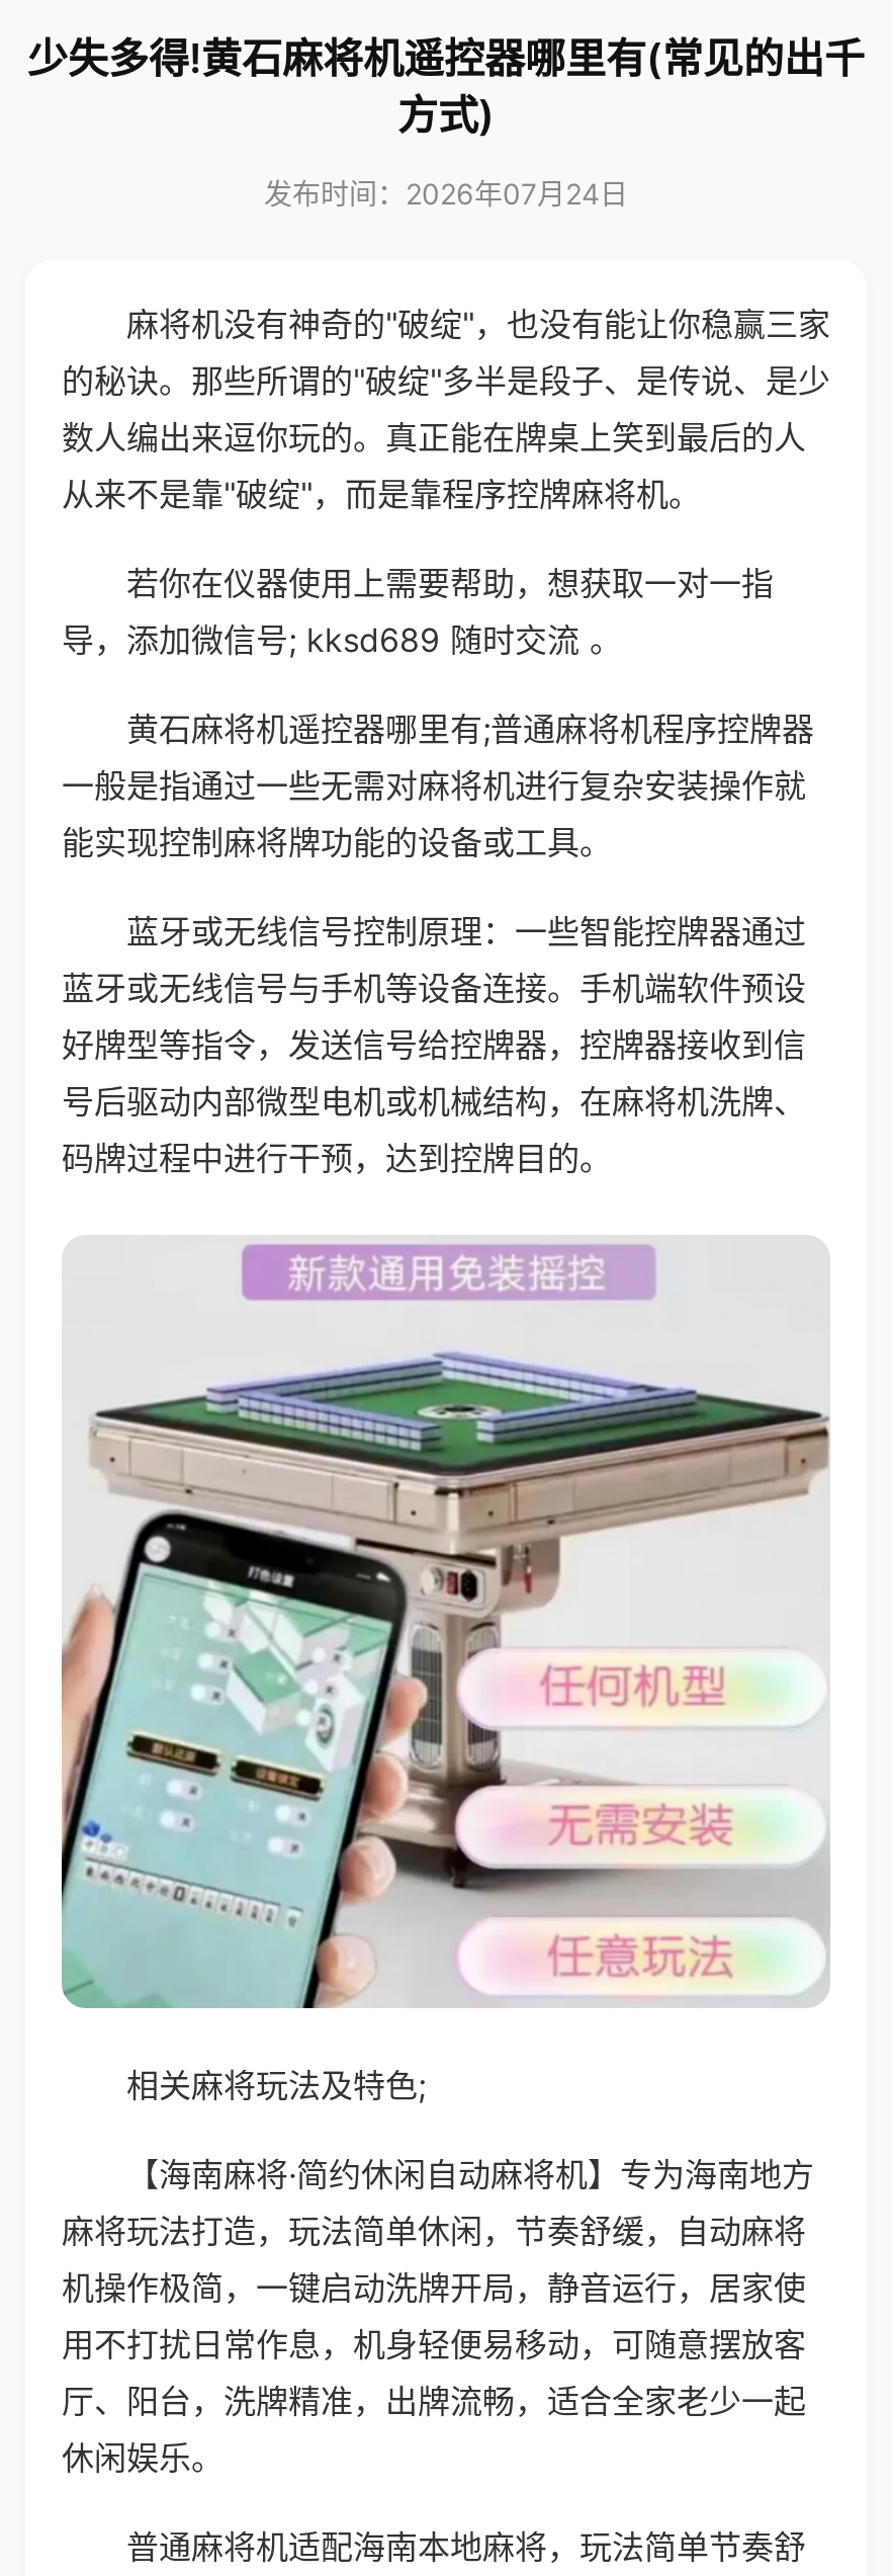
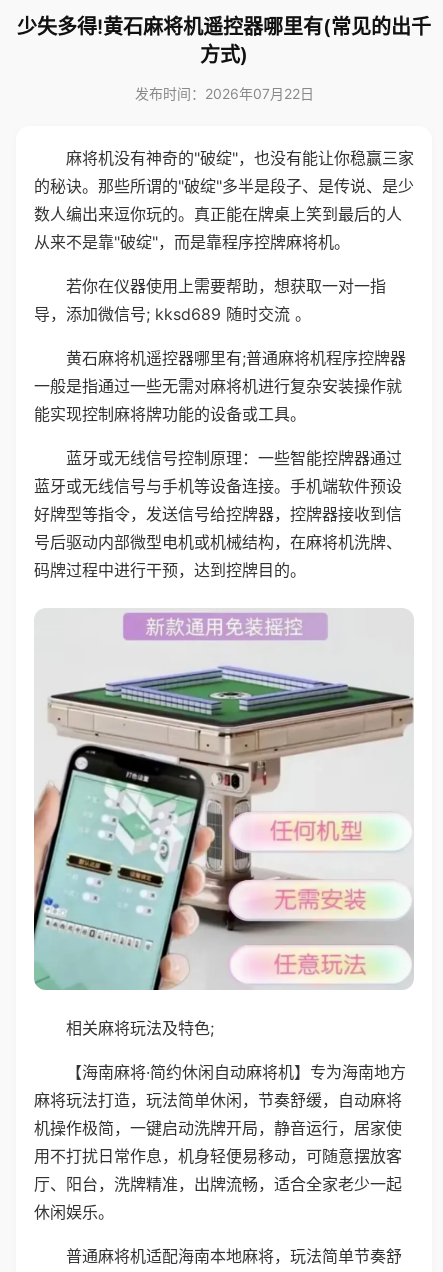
- 发布时间：2026年07月24日
+ 发布时间：2026年07月22日
